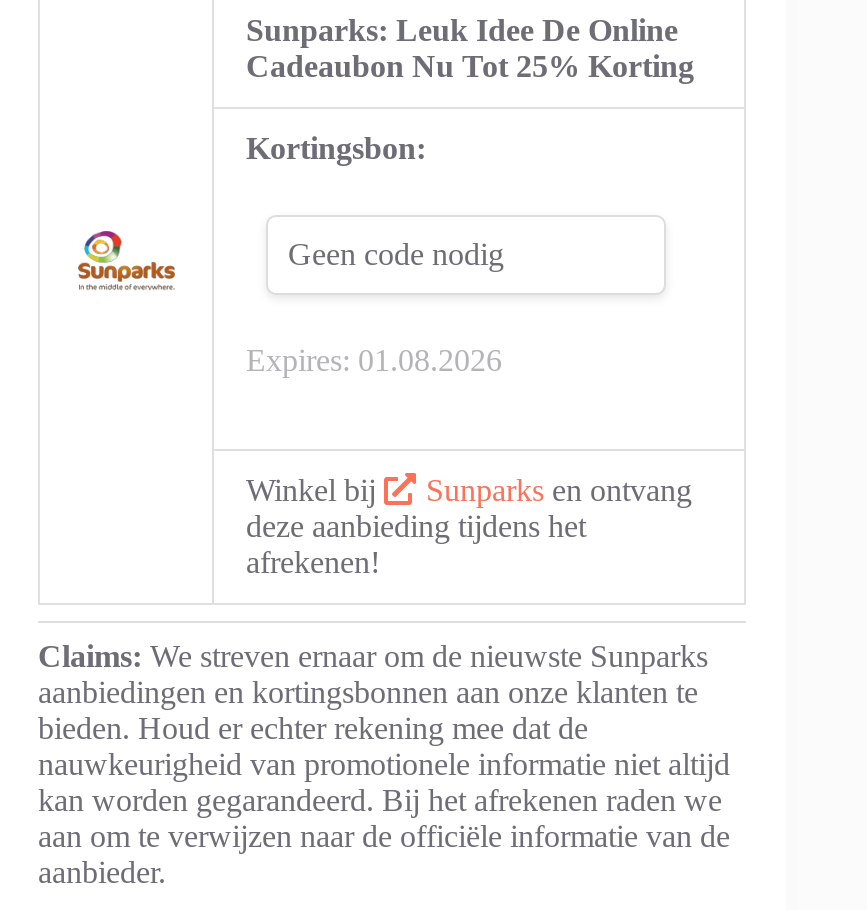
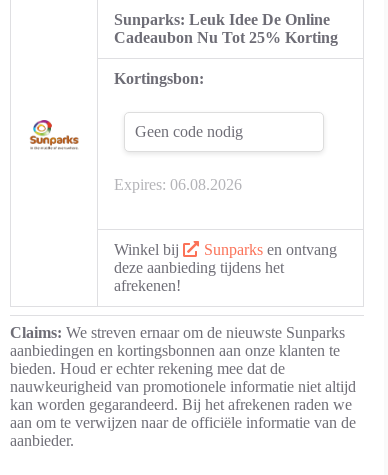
- Expires: 01.08.2026
+ Expires: 06.08.2026
